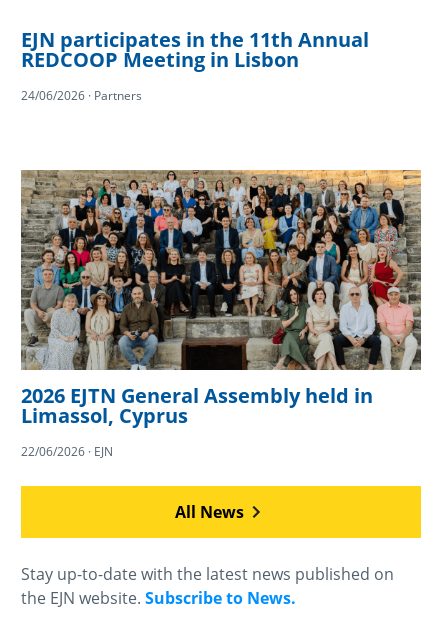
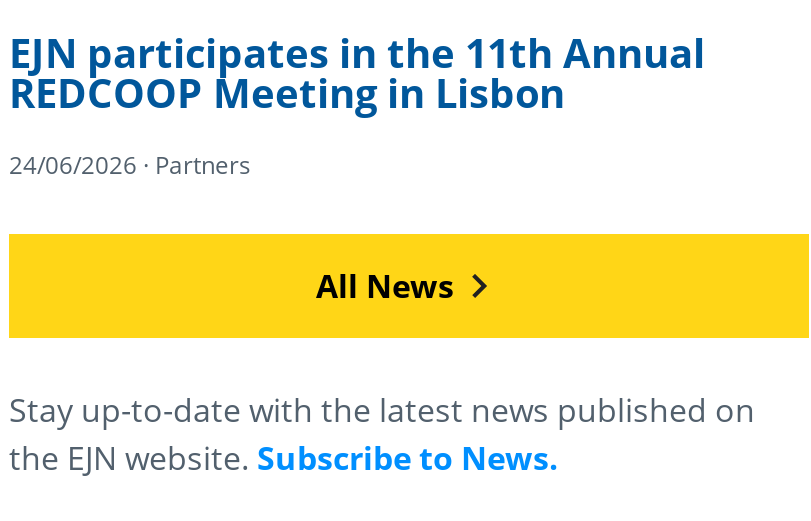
- [image]
- 2026 EJTN General Assembly held in
- Limassol, Cyprus
- 22/06/2026 · EJN
